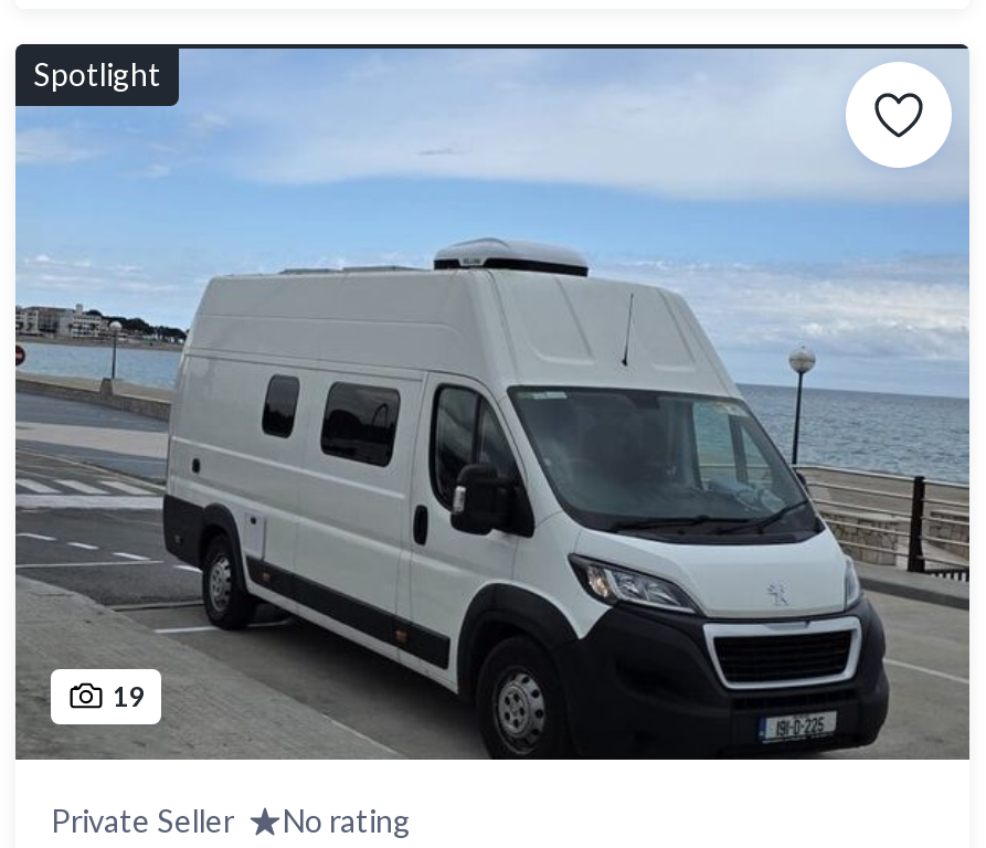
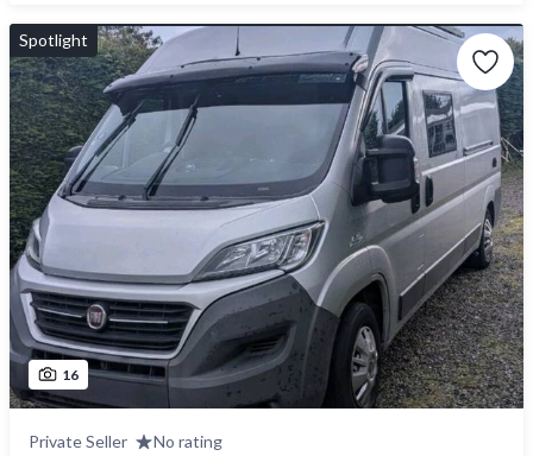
- [image]
- 19
+ [image]
+ 16
